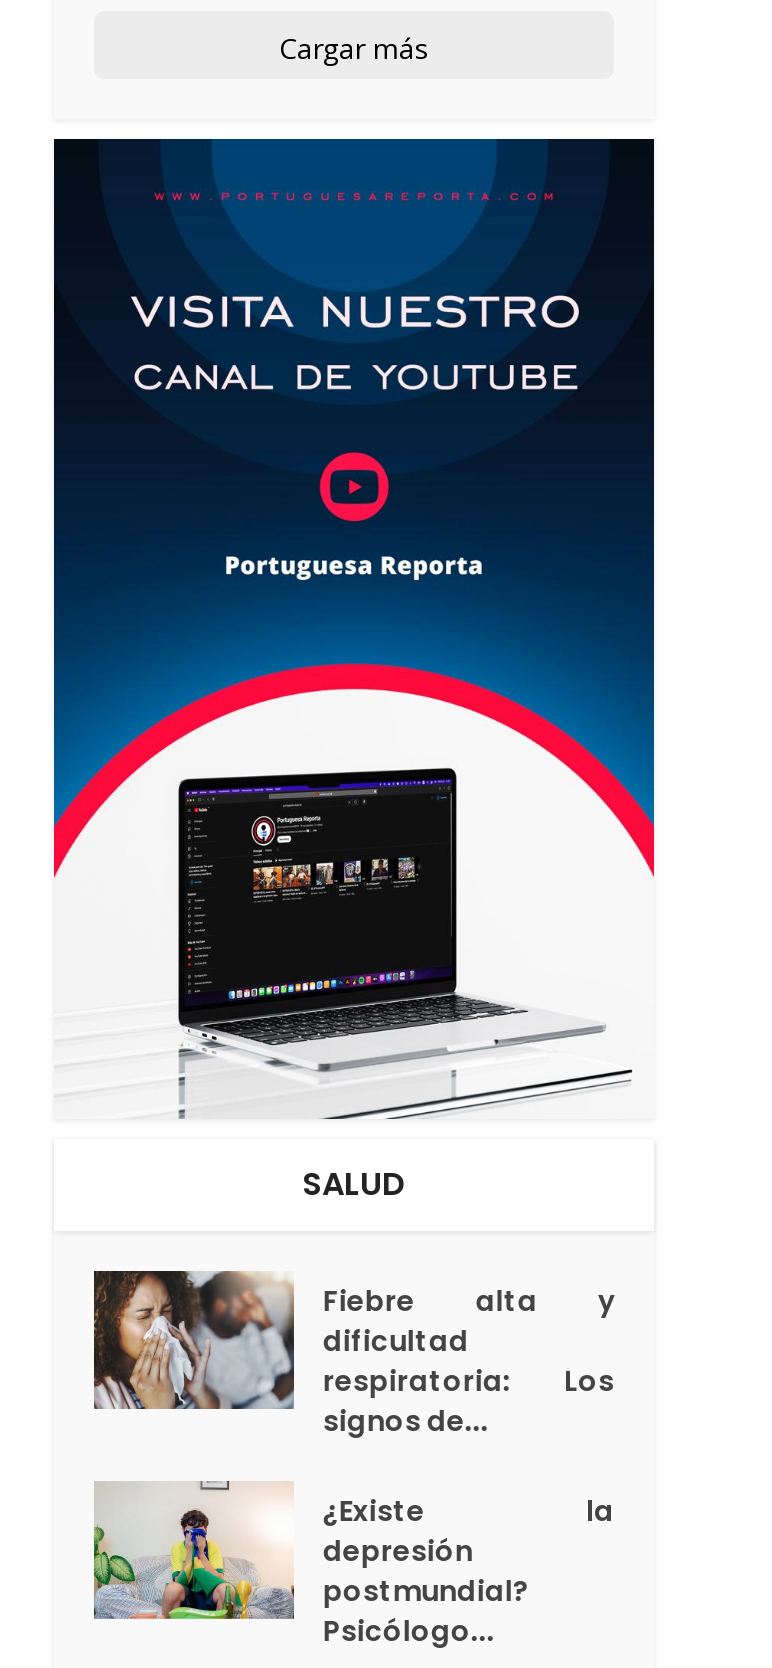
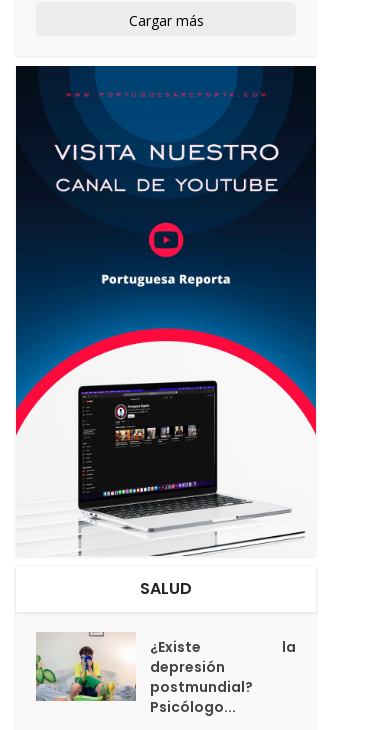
- [image]
- Fiebre alta y
- dificultad
- respiratoria: Los
- signos de...
